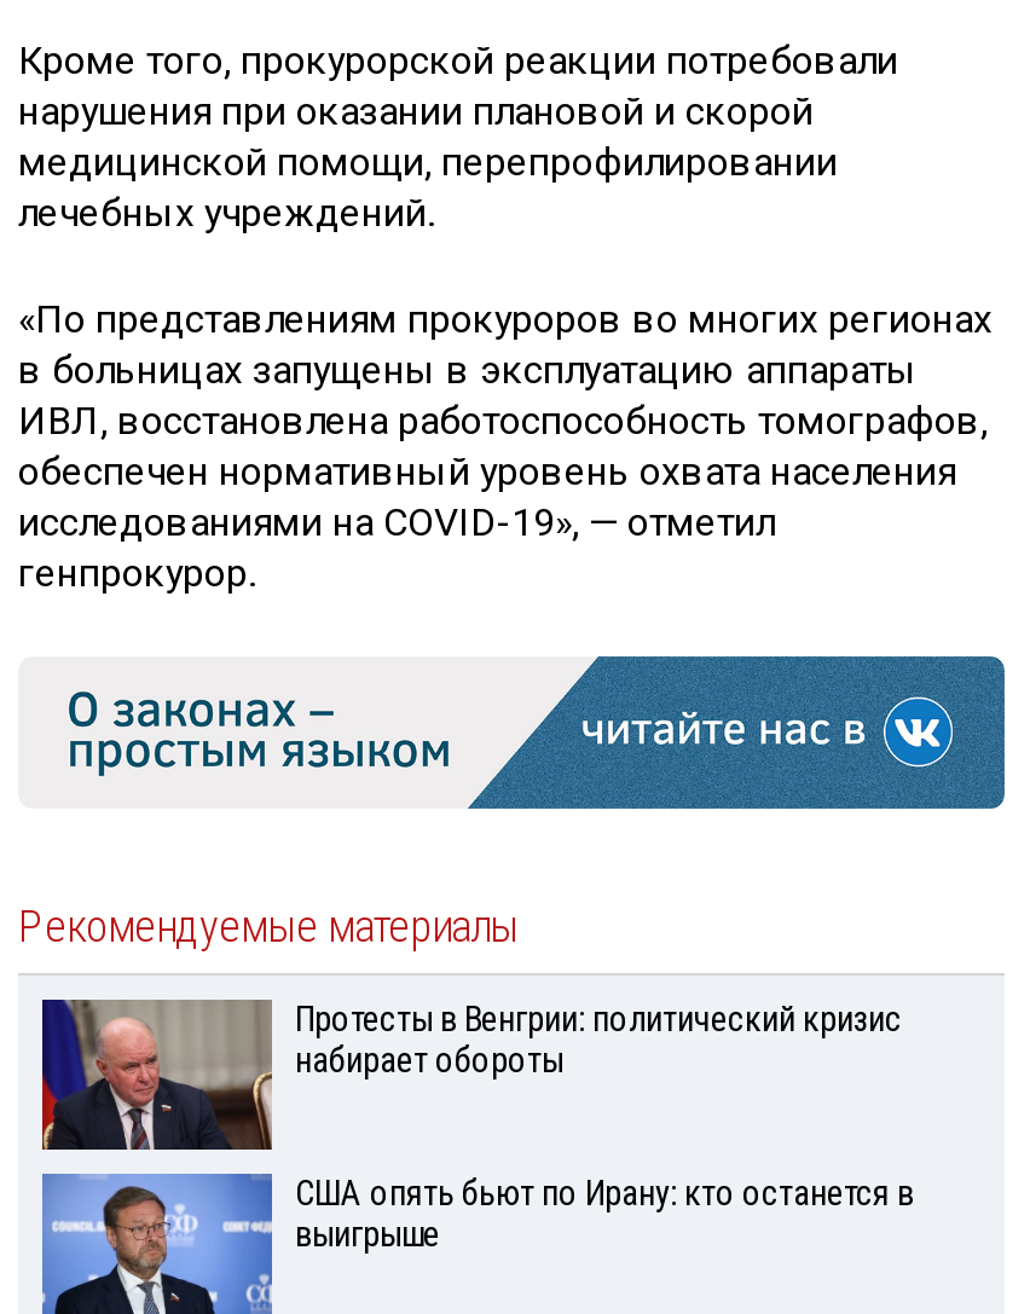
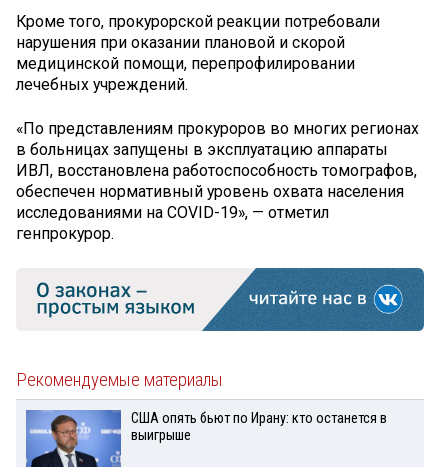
- [image]
- Протесты в Венгрии: политический кризис
- набирает обороты
